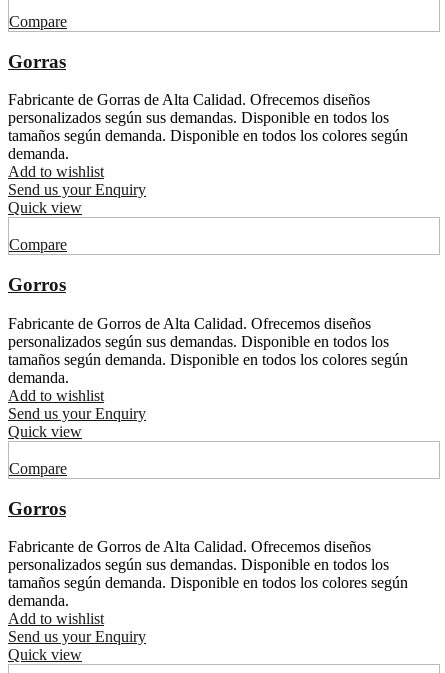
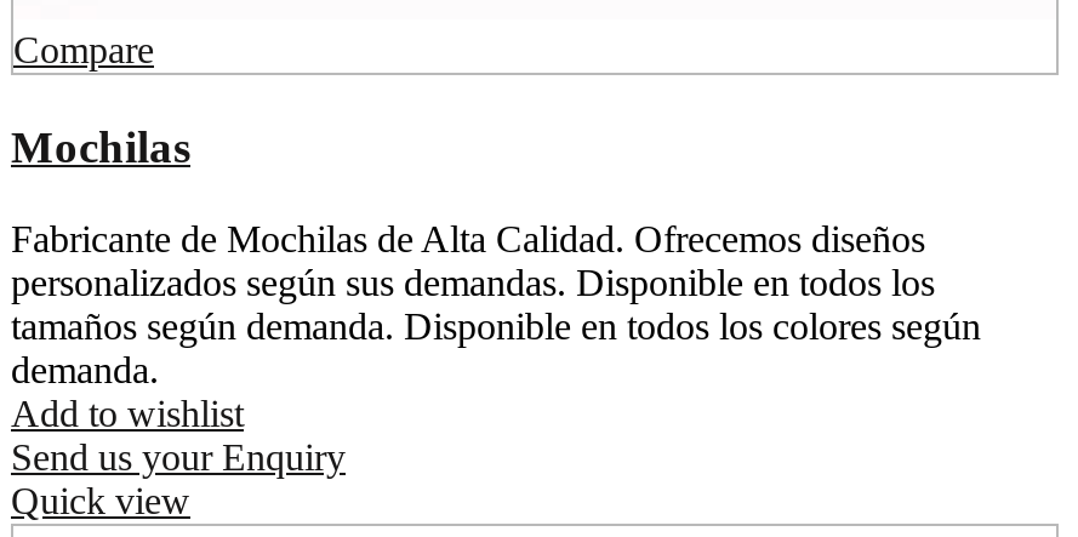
- Gorras
- Fabricante de Gorras de Alta Calidad. Ofrecemos diseños
- personalizados según sus demandas. Disponible en todos los
- tamaños según demanda. Disponible en todos los colores según
- demanda.
- Add to wishlist
- Send us your Enquiry
- Quick view
- Compare
- Gorros
- Fabricante de Gorros de Alta Calidad. Ofrecemos diseños
- personalizados según sus demandas. Disponible en todos los
- tamaños según demanda. Disponible en todos los colores según
- demanda.
- Add to wishlist
- Send us your Enquiry
- Quick view
- Compare
- Gorros
- Fabricante de Gorros de Alta Calidad. Ofrecemos diseños
+ Mochilas
+ Fabricante de Mochilas de Alta Calidad. Ofrecemos diseños
